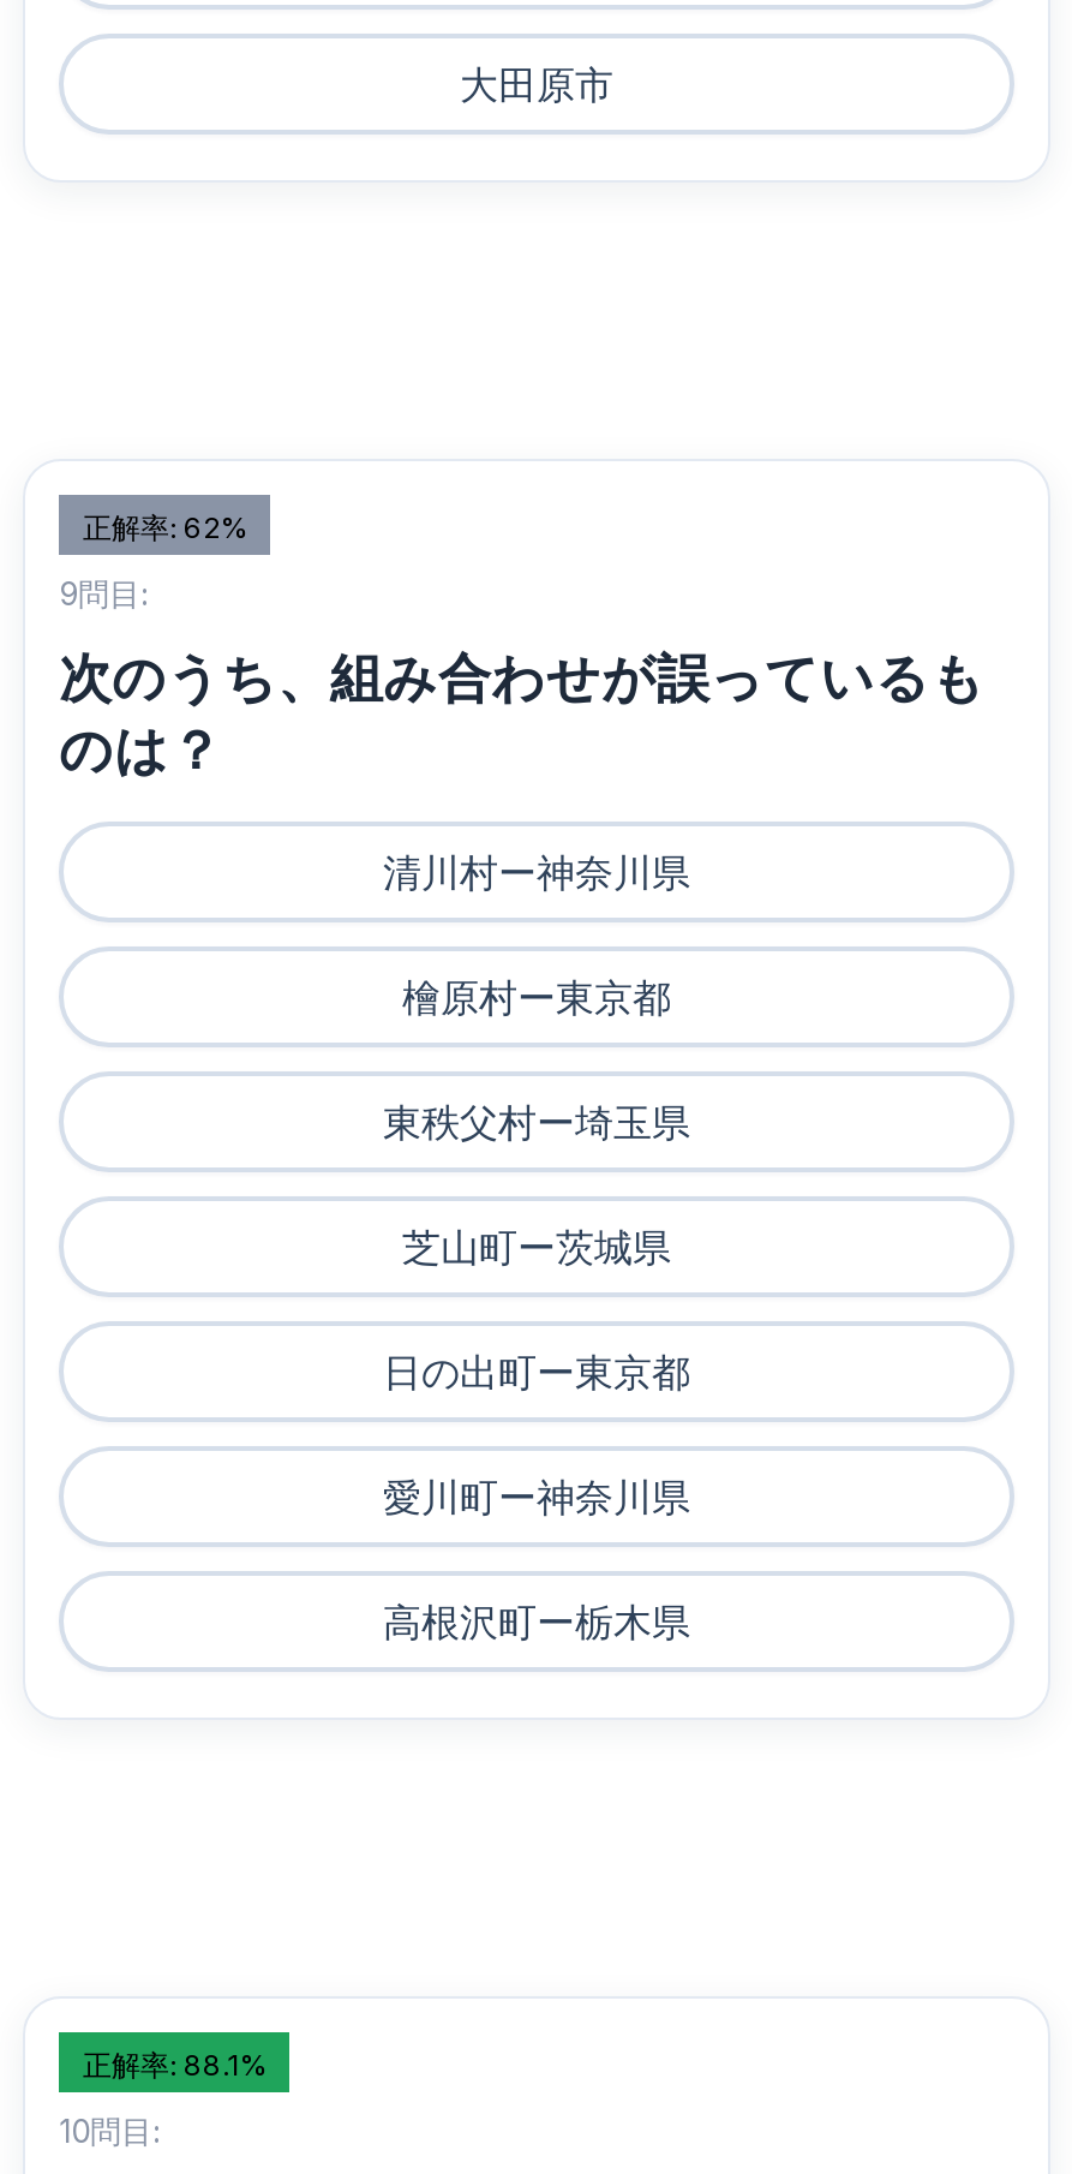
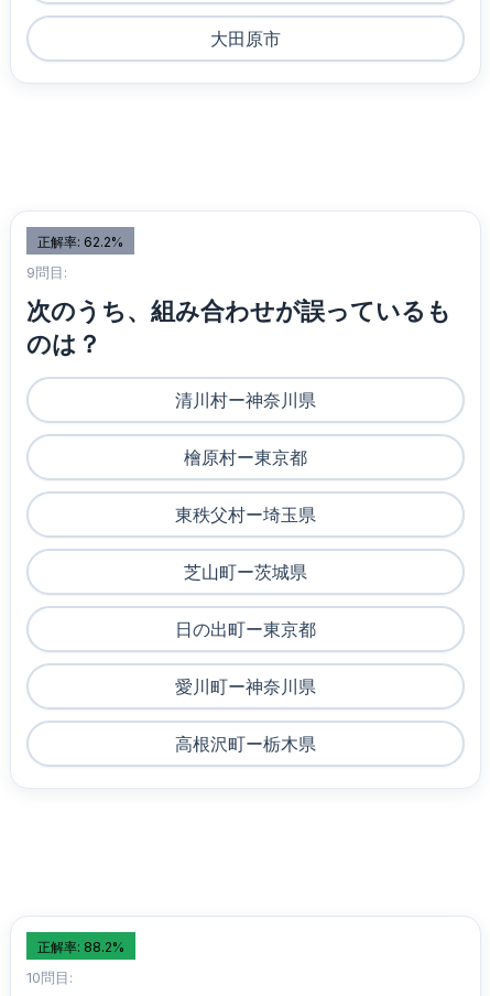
- 正解率: 62%
+ 正解率: 62.2%

- 正解率: 88.1%
+ 正解率: 88.2%
